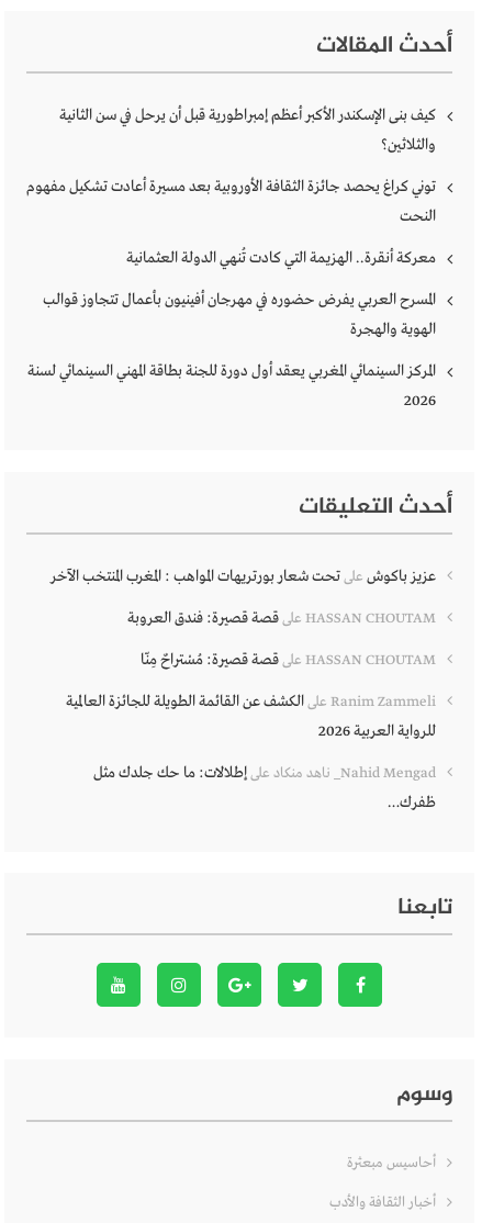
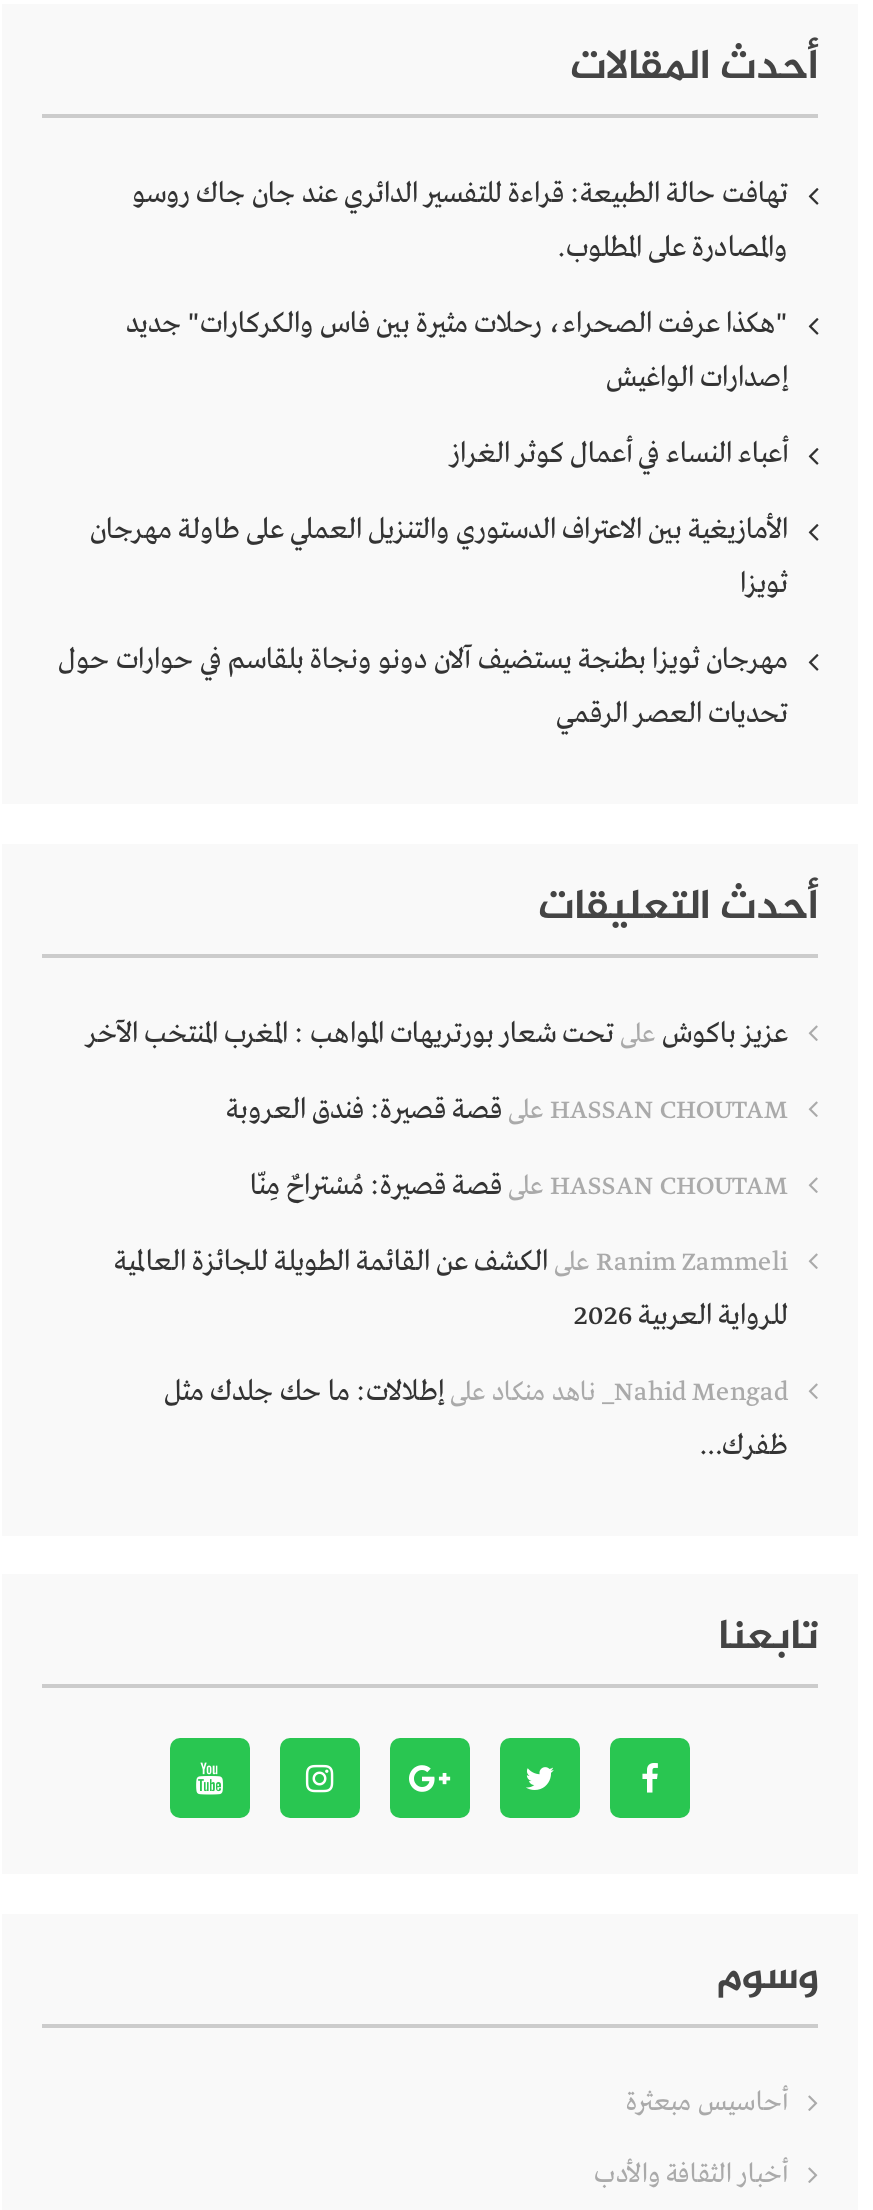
- كيف بنى الإسكندر الأكبر أعظم إمبراطورية قبل أن يرحل في سن الثانية
+ تهافت حالة الطبيعة: قراءة للتفسير الدائري عند جان جاك روسو

- والثلاثين؟
+ والمصادرة على المطلوب.

- توني كراغ يحصد جائزة الثقافة الأوروبية بعد مسيرة أعادت تشكيل مفهوم
+ "هكذا عرفت الصحراء، رحلات مثيرة بين فاس والكركارات" جديد

- النحت
+ إصدارات الواغيش

- معركة أنقرة.. الهزيمة التي كادت تُنهي الدولة العثمانية
+ أعباء النساء في أعمال كوثر الغراز

- المسرح العربي يفرض حضوره في مهرجان أفينيون بأعمال تتجاوز قوالب
+ الأمازيغية بين الاعتراف الدستوري والتنزيل العملي على طاولة مهرجان

- الهوية والهجرة
+ ثويزا

- المركز السينمائي المغربي يعقد أول دورة للجنة بطاقة المهني السينمائي لسنة
+ مهرجان ثويزا بطنجة يستضيف آلان دونو ونجاة بلقاسم في حوارات حول

- 2026
+ تحديات العصر الرقمي
